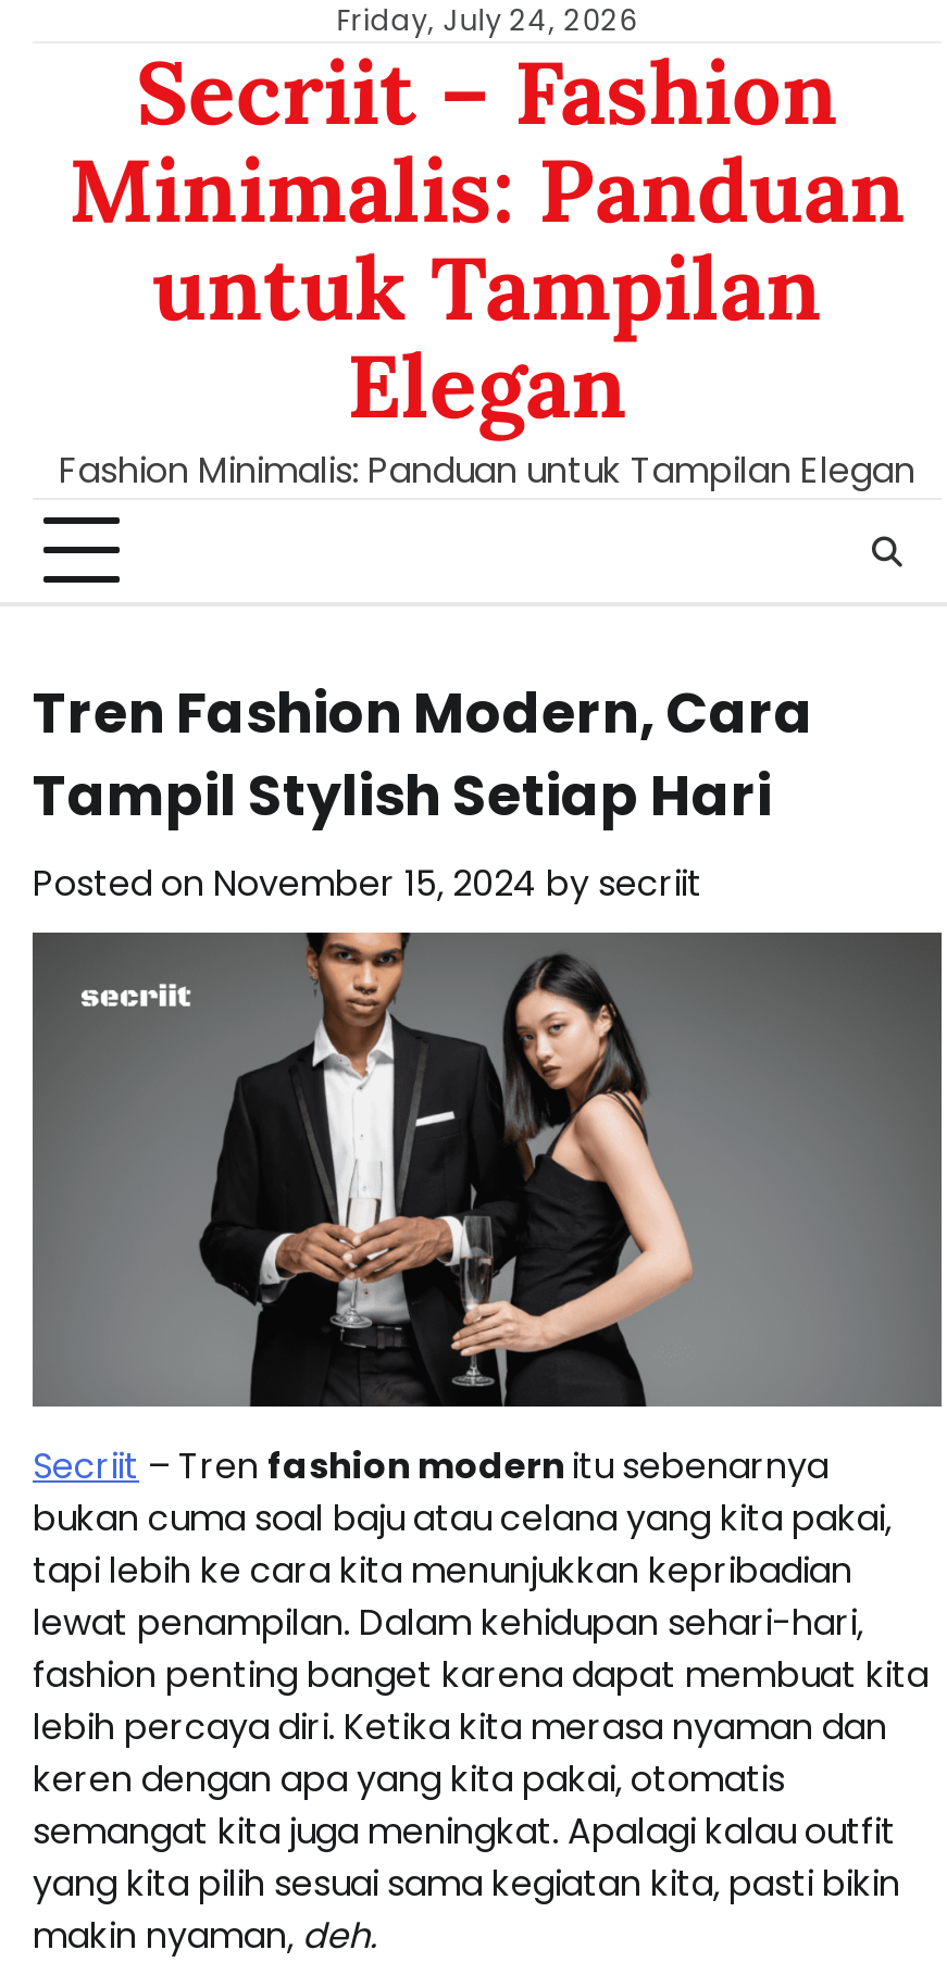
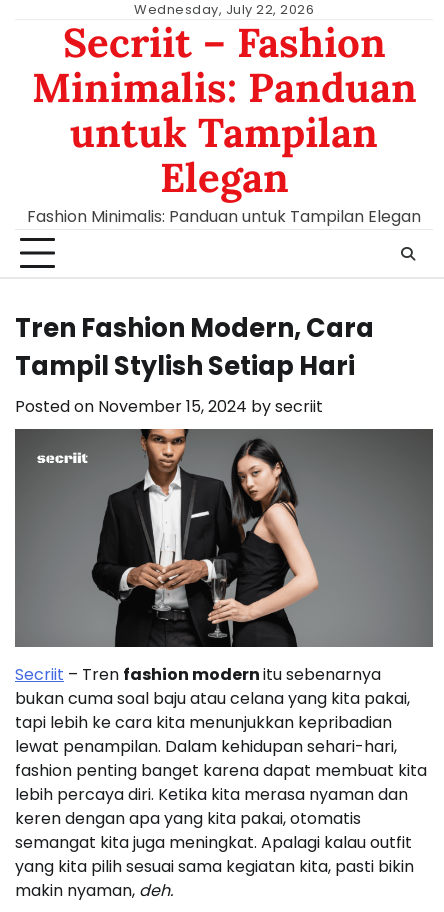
- Friday, July 24, 2026
+ Wednesday, July 22, 2026
